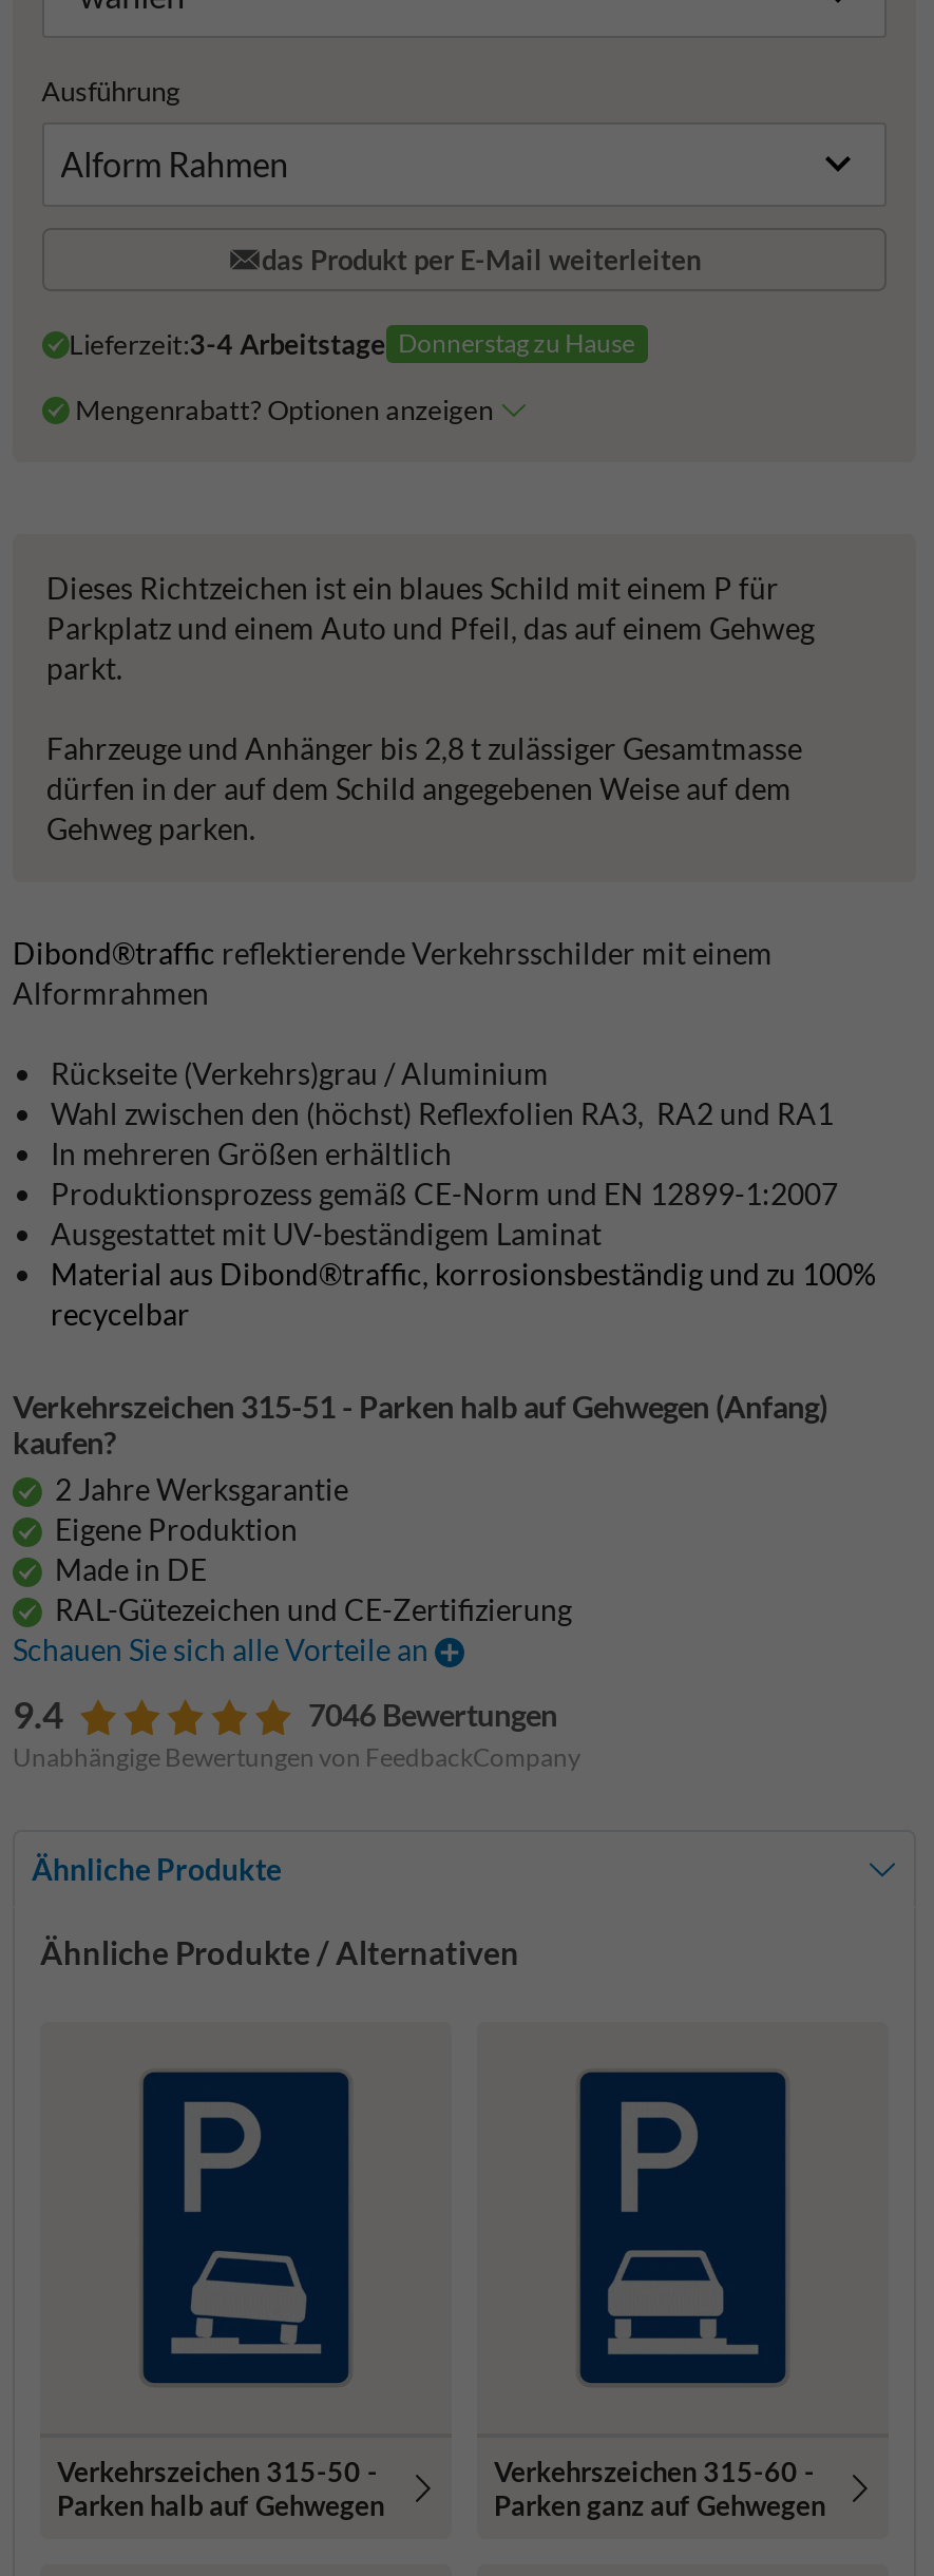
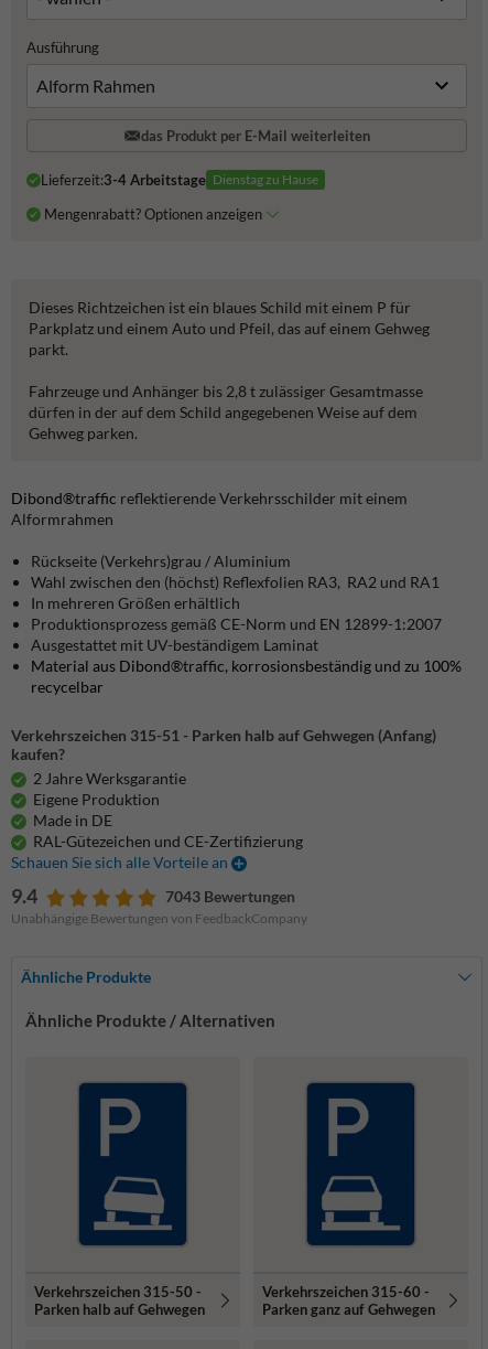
- Lieferzeit:3-4 Arbeitstage Donnerstag zu Hause
+ Lieferzeit:3-4 Arbeitstage Dienstag zu Hause

- 7046 Bewertungen
+ 7043 Bewertungen
